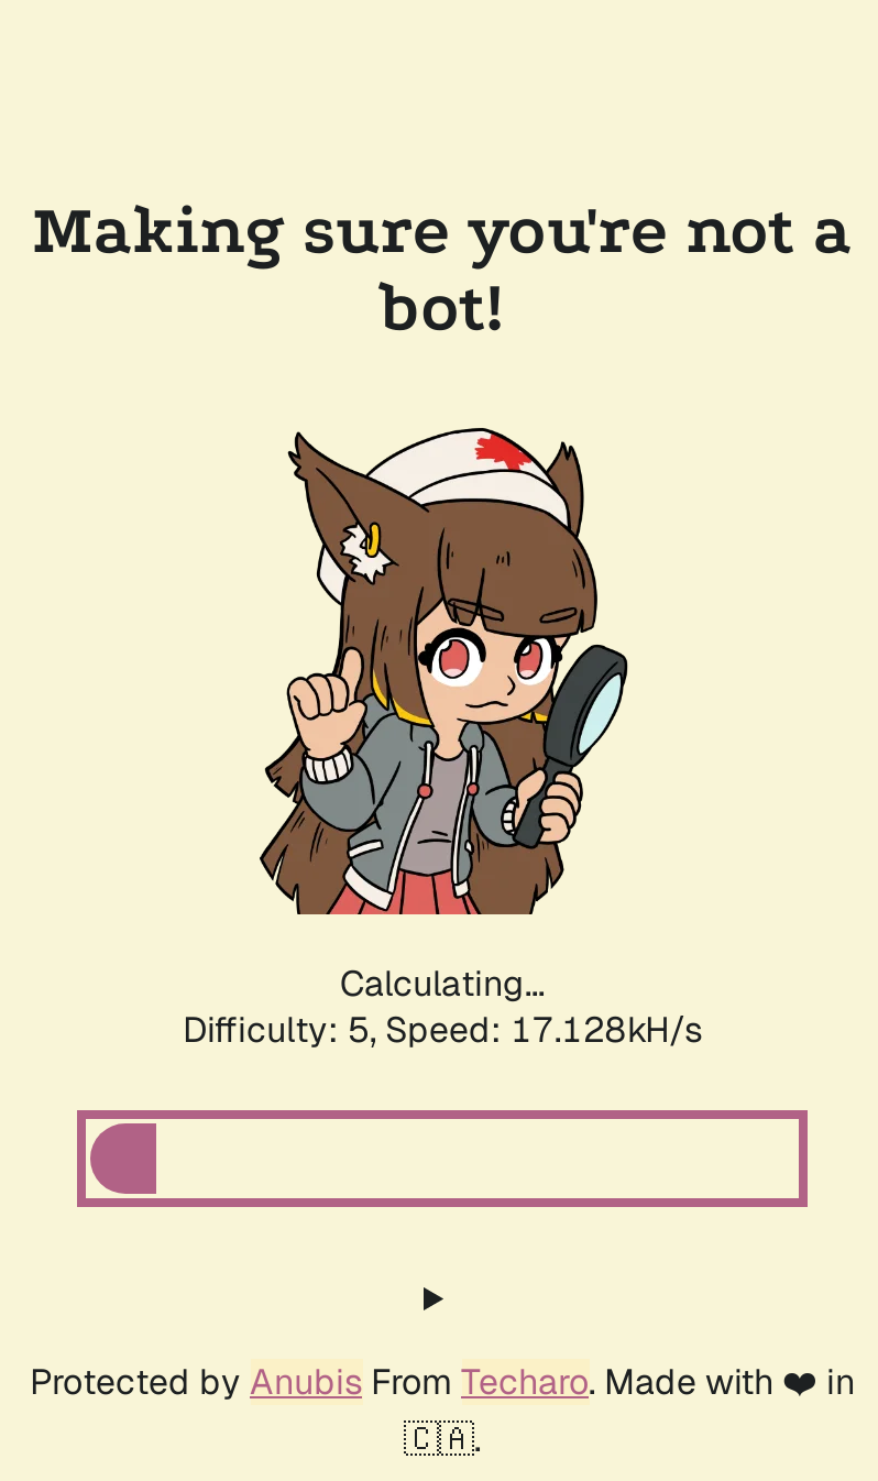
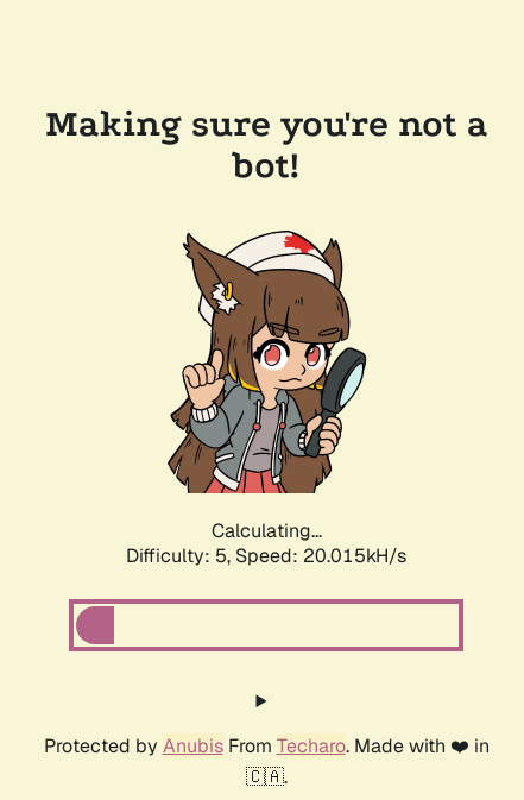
- Difficulty: 5, Speed: 17.128kH/s
+ Difficulty: 5, Speed: 20.015kH/s
